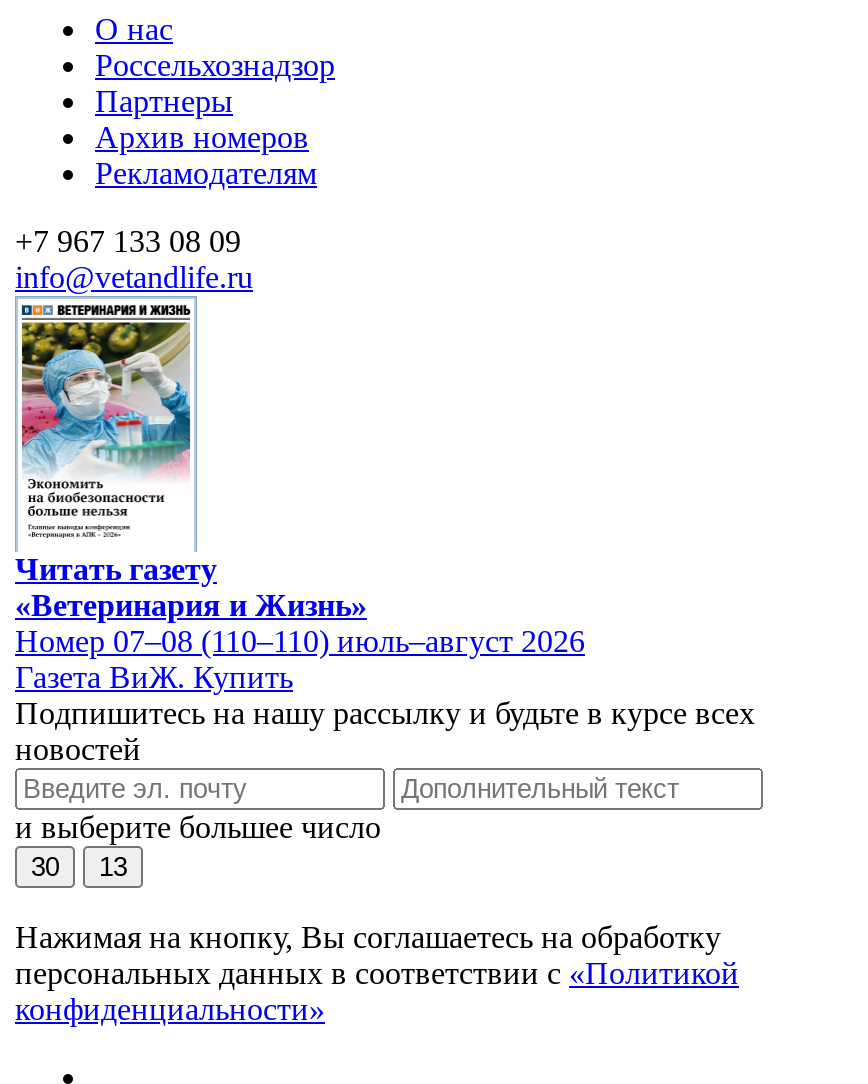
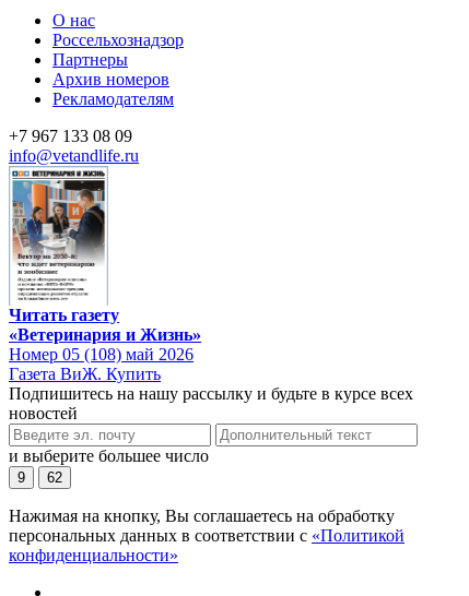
- [image]
+ [image]

- Номер 07–08 (110–110) июль–август 2026
+ Номер 05 (108) май 2026

- 30
+ 9

- 13
+ 62
